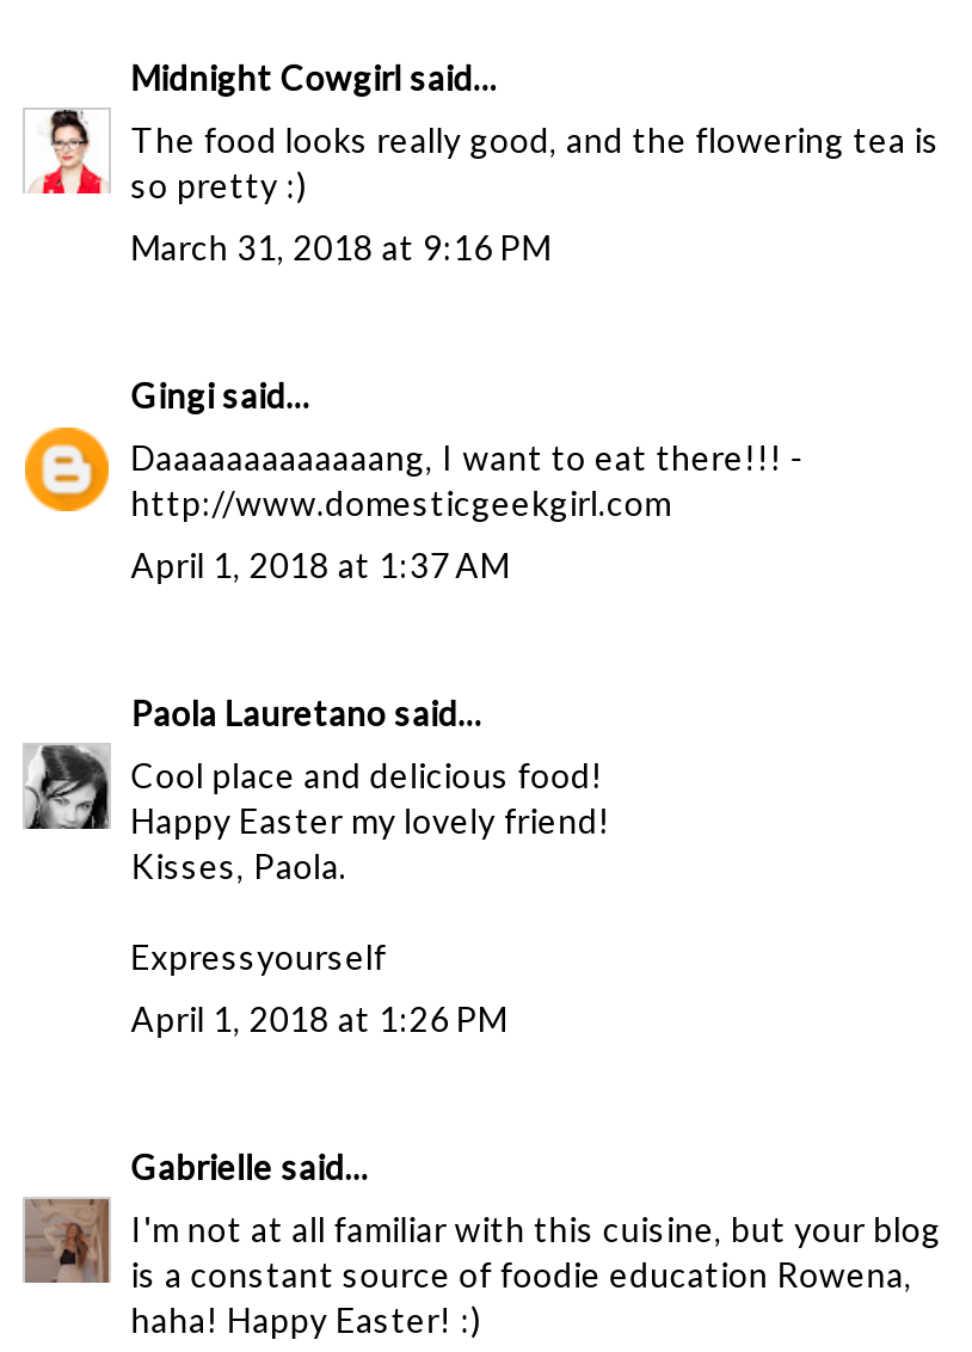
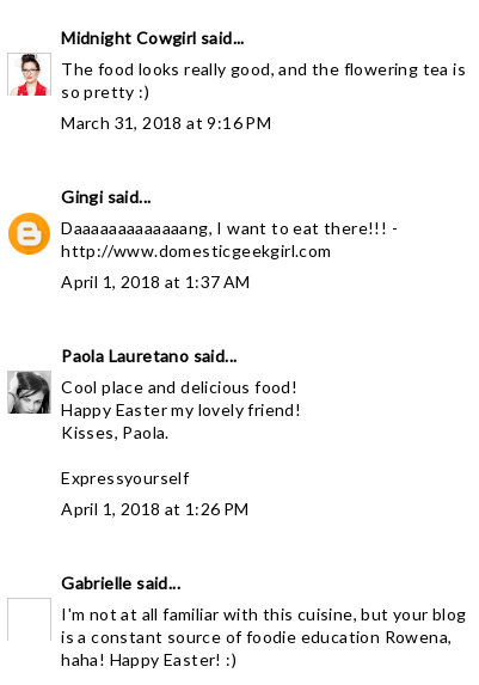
- [image]
